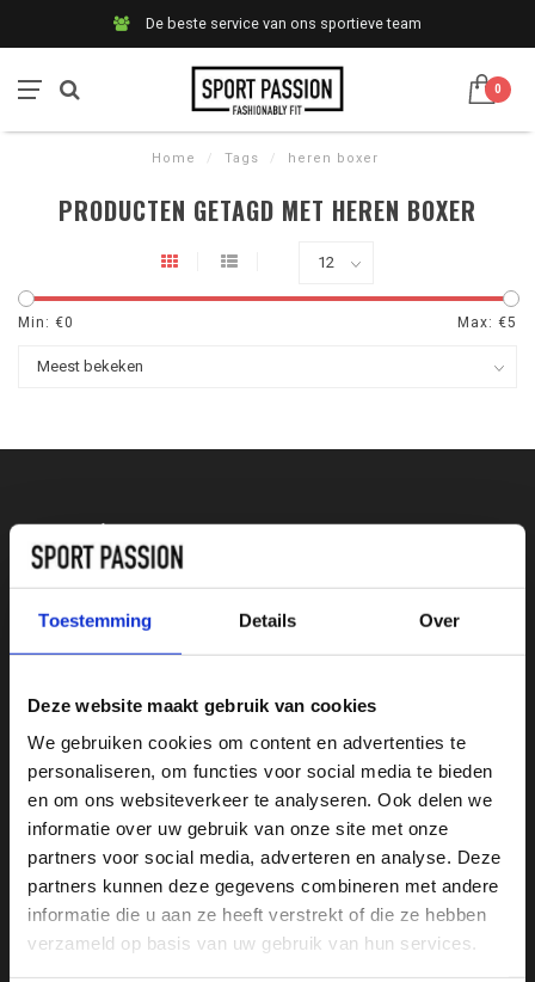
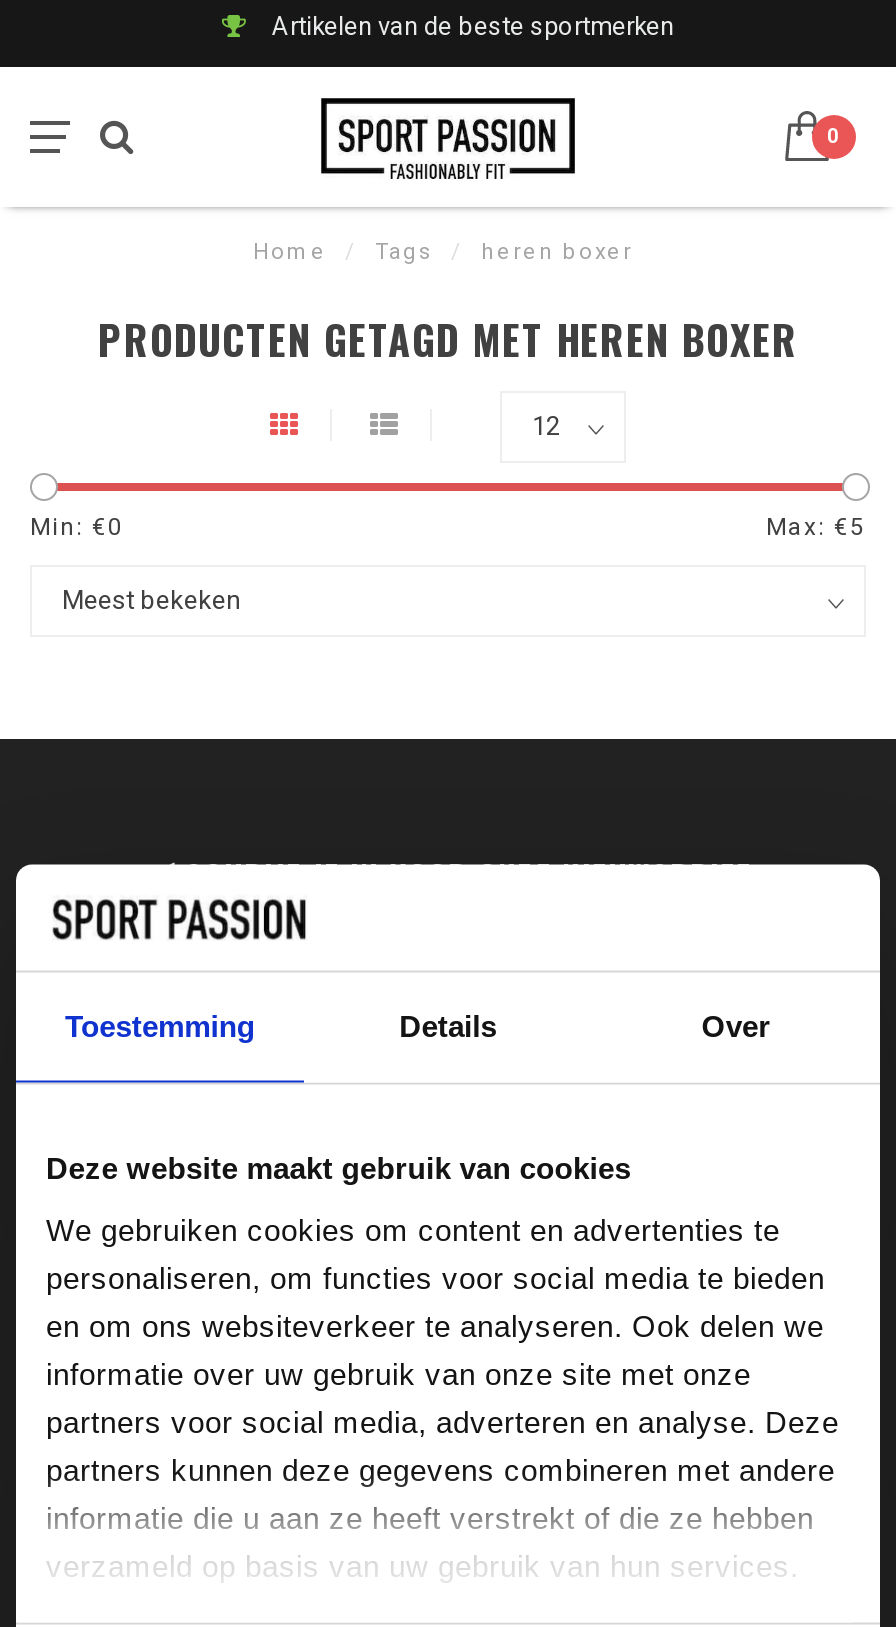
- De beste service van ons sportieve team
+ Artikelen van de beste sportmerken
